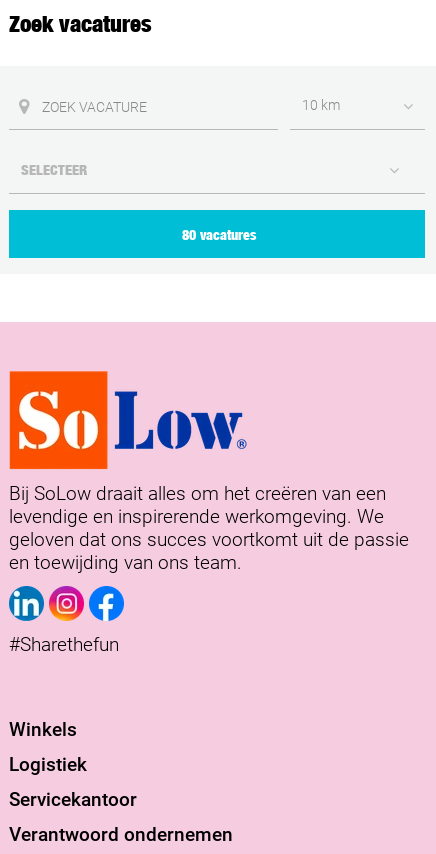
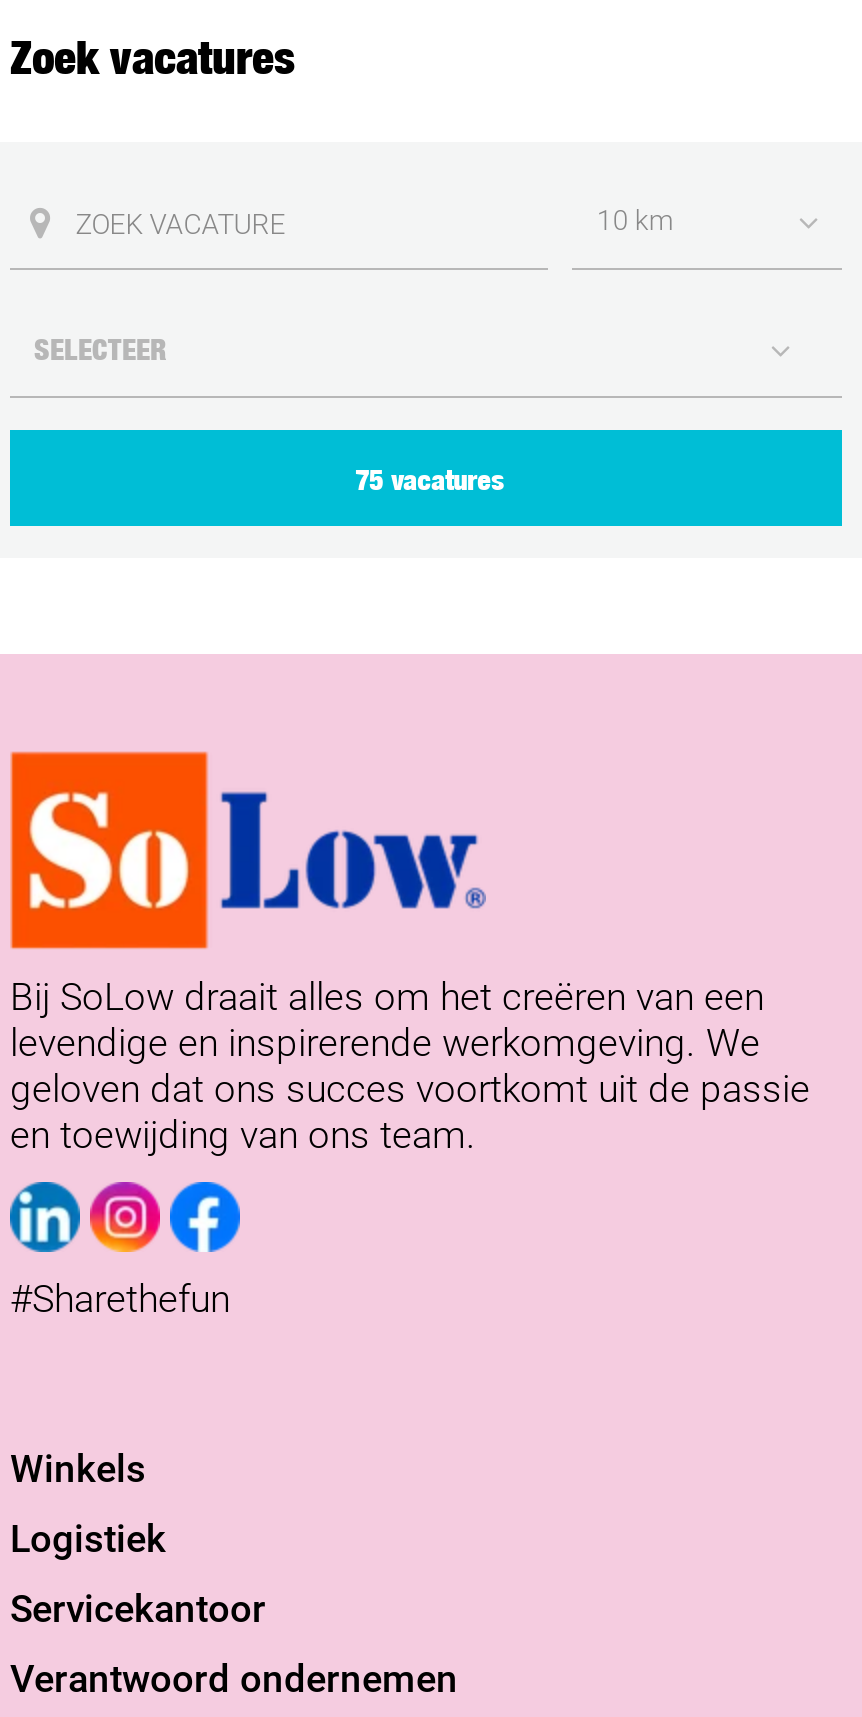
- 80 vacatures
+ 75 vacatures
